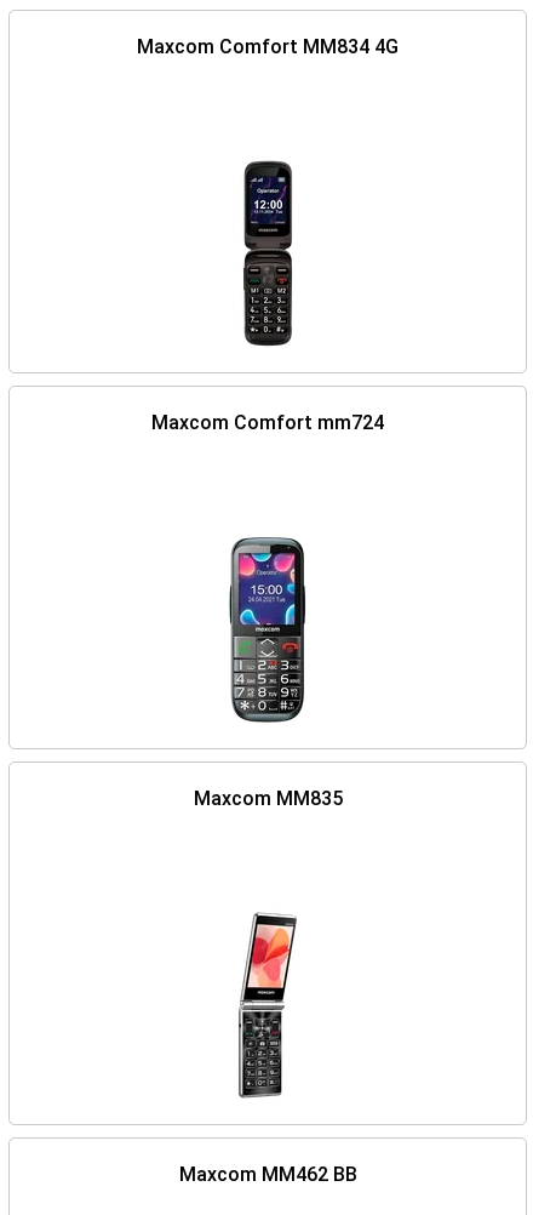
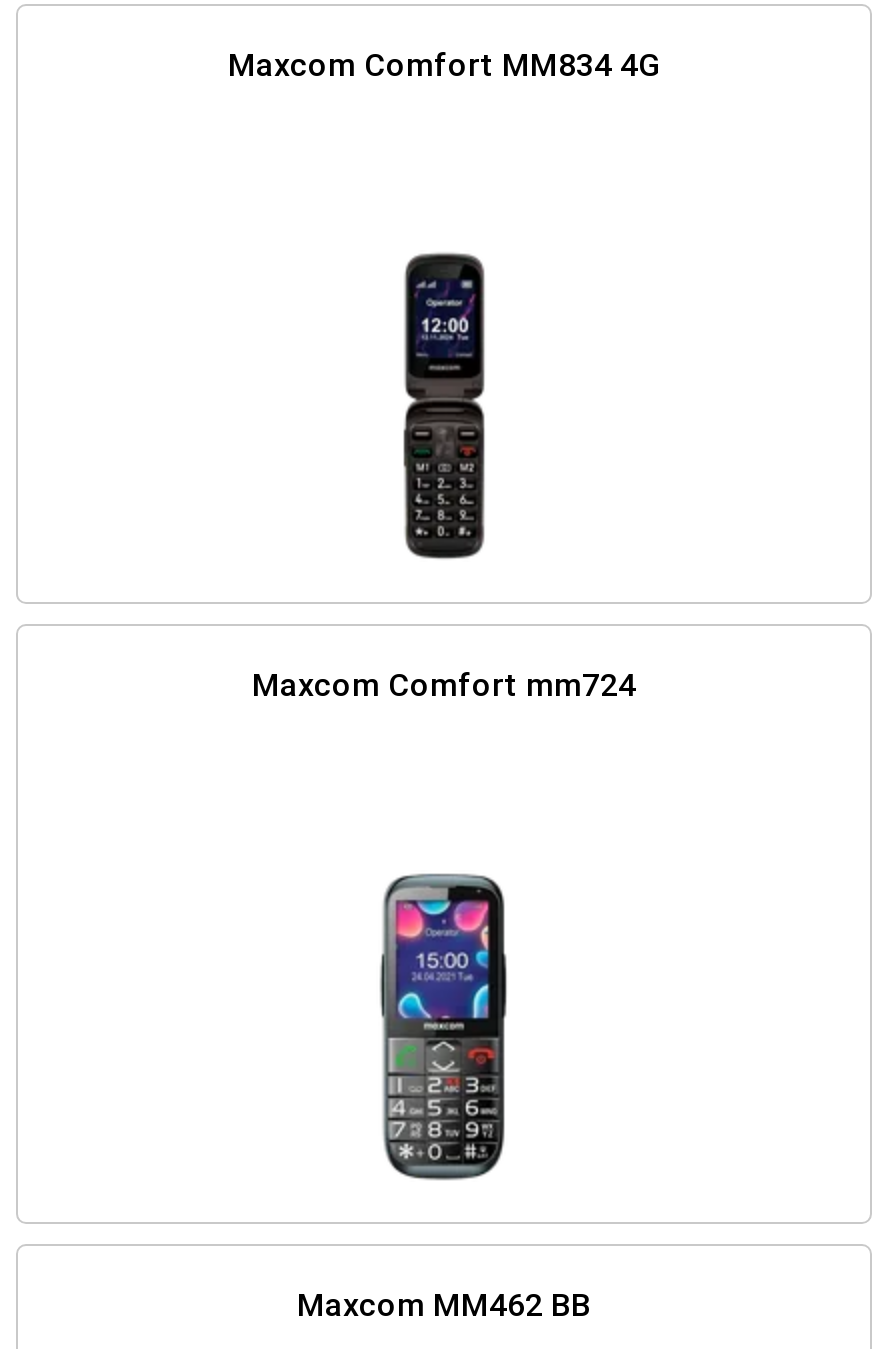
- Maxcom MM835

- [image]
